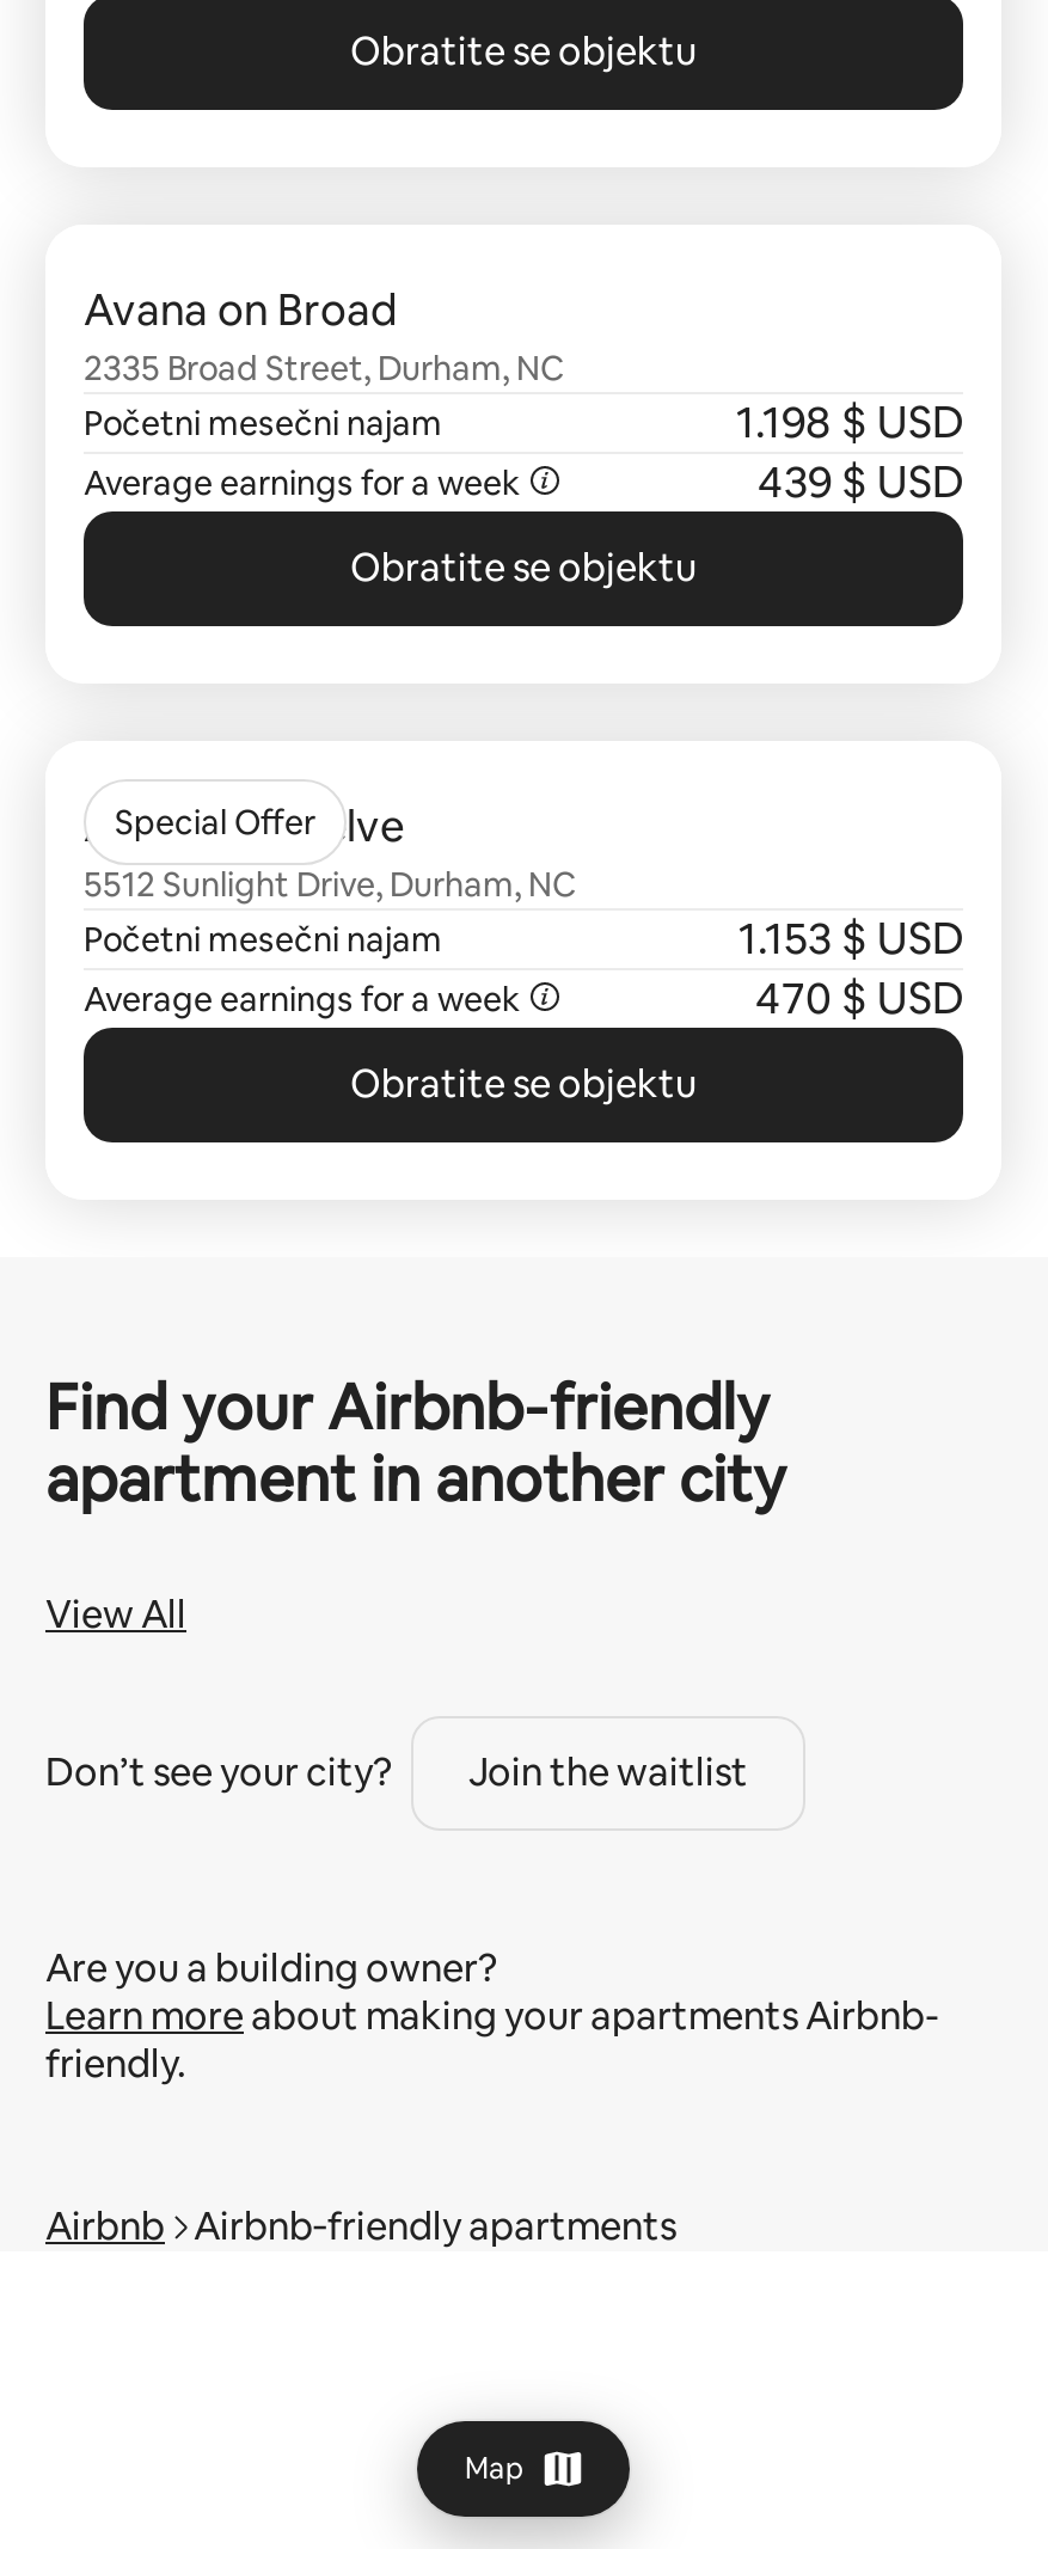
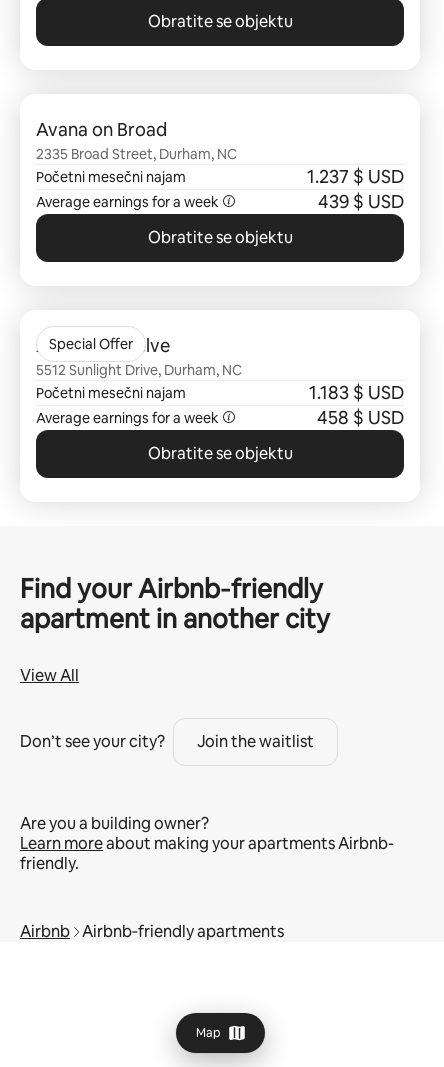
- 1.198 $ USD
+ 1.237 $ USD

- 1.153 $ USD
+ 1.183 $ USD

- 470 $ USD
+ 458 $ USD
